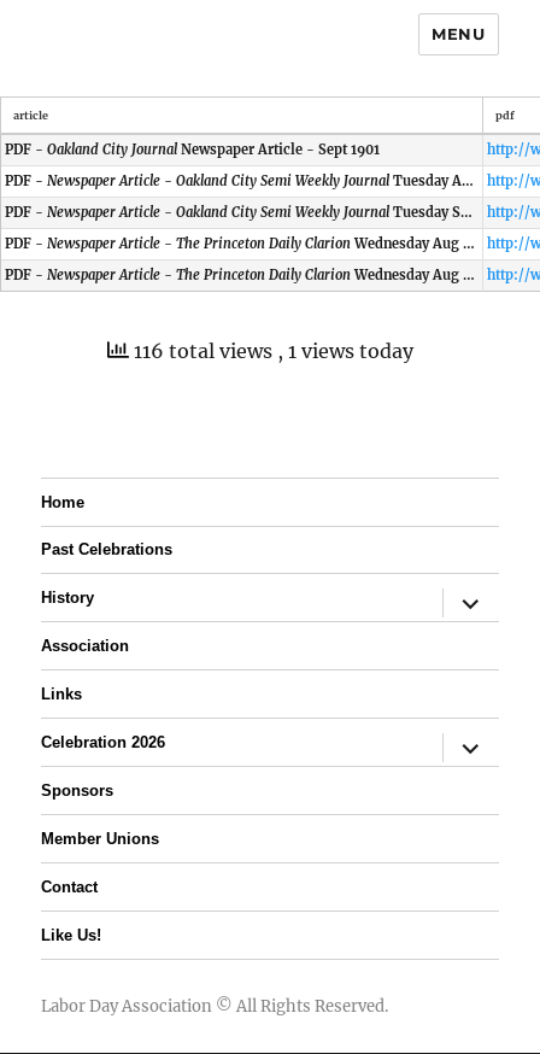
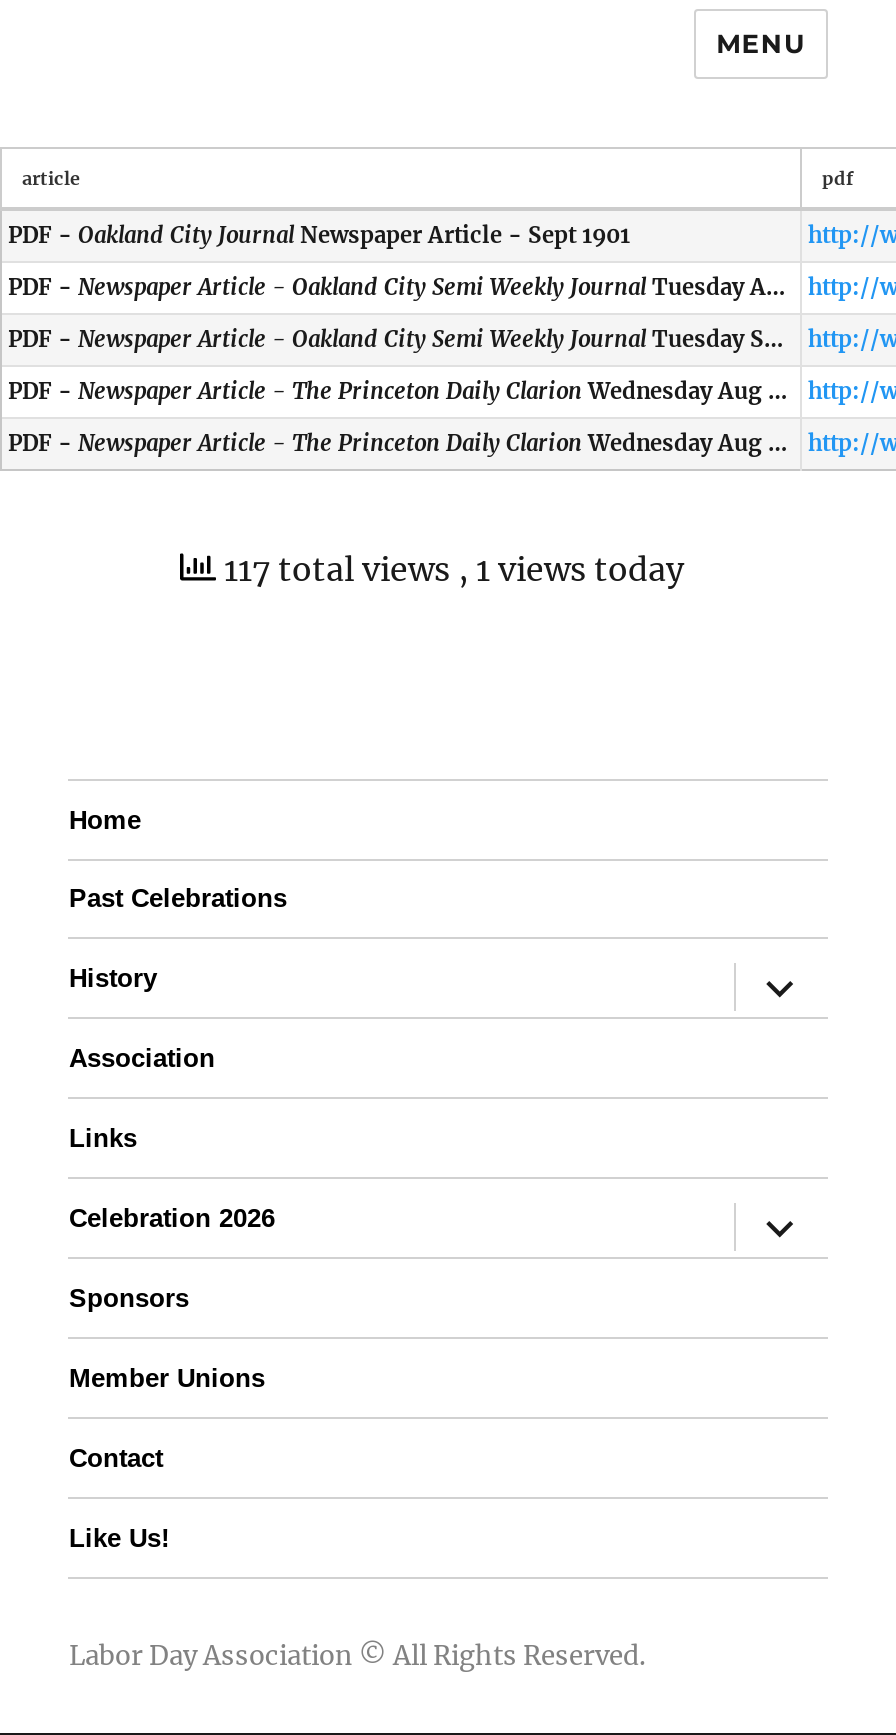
- 116 total views, 1 views today
+ 117 total views, 1 views today
